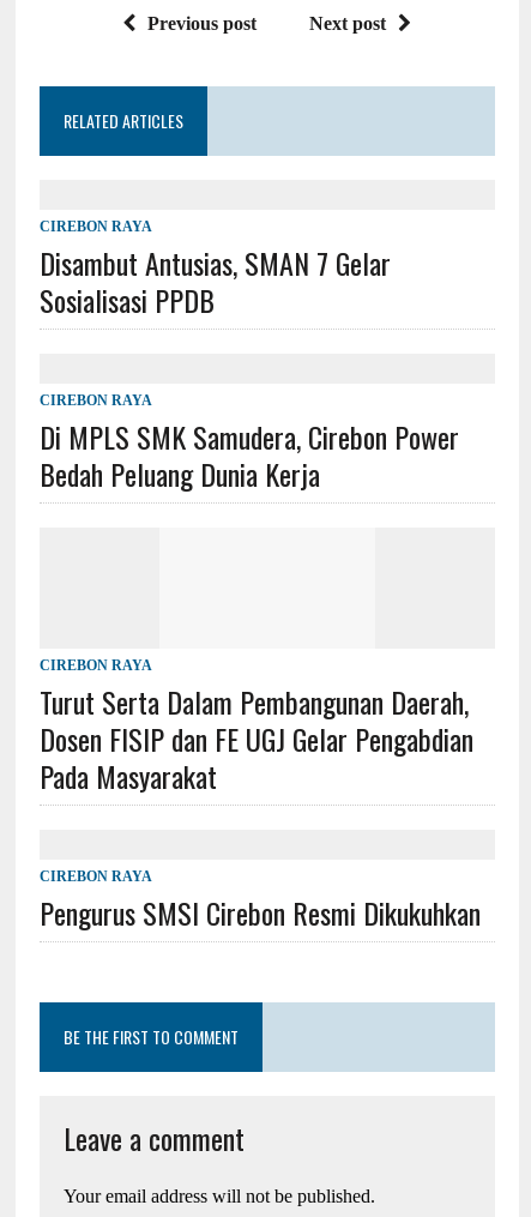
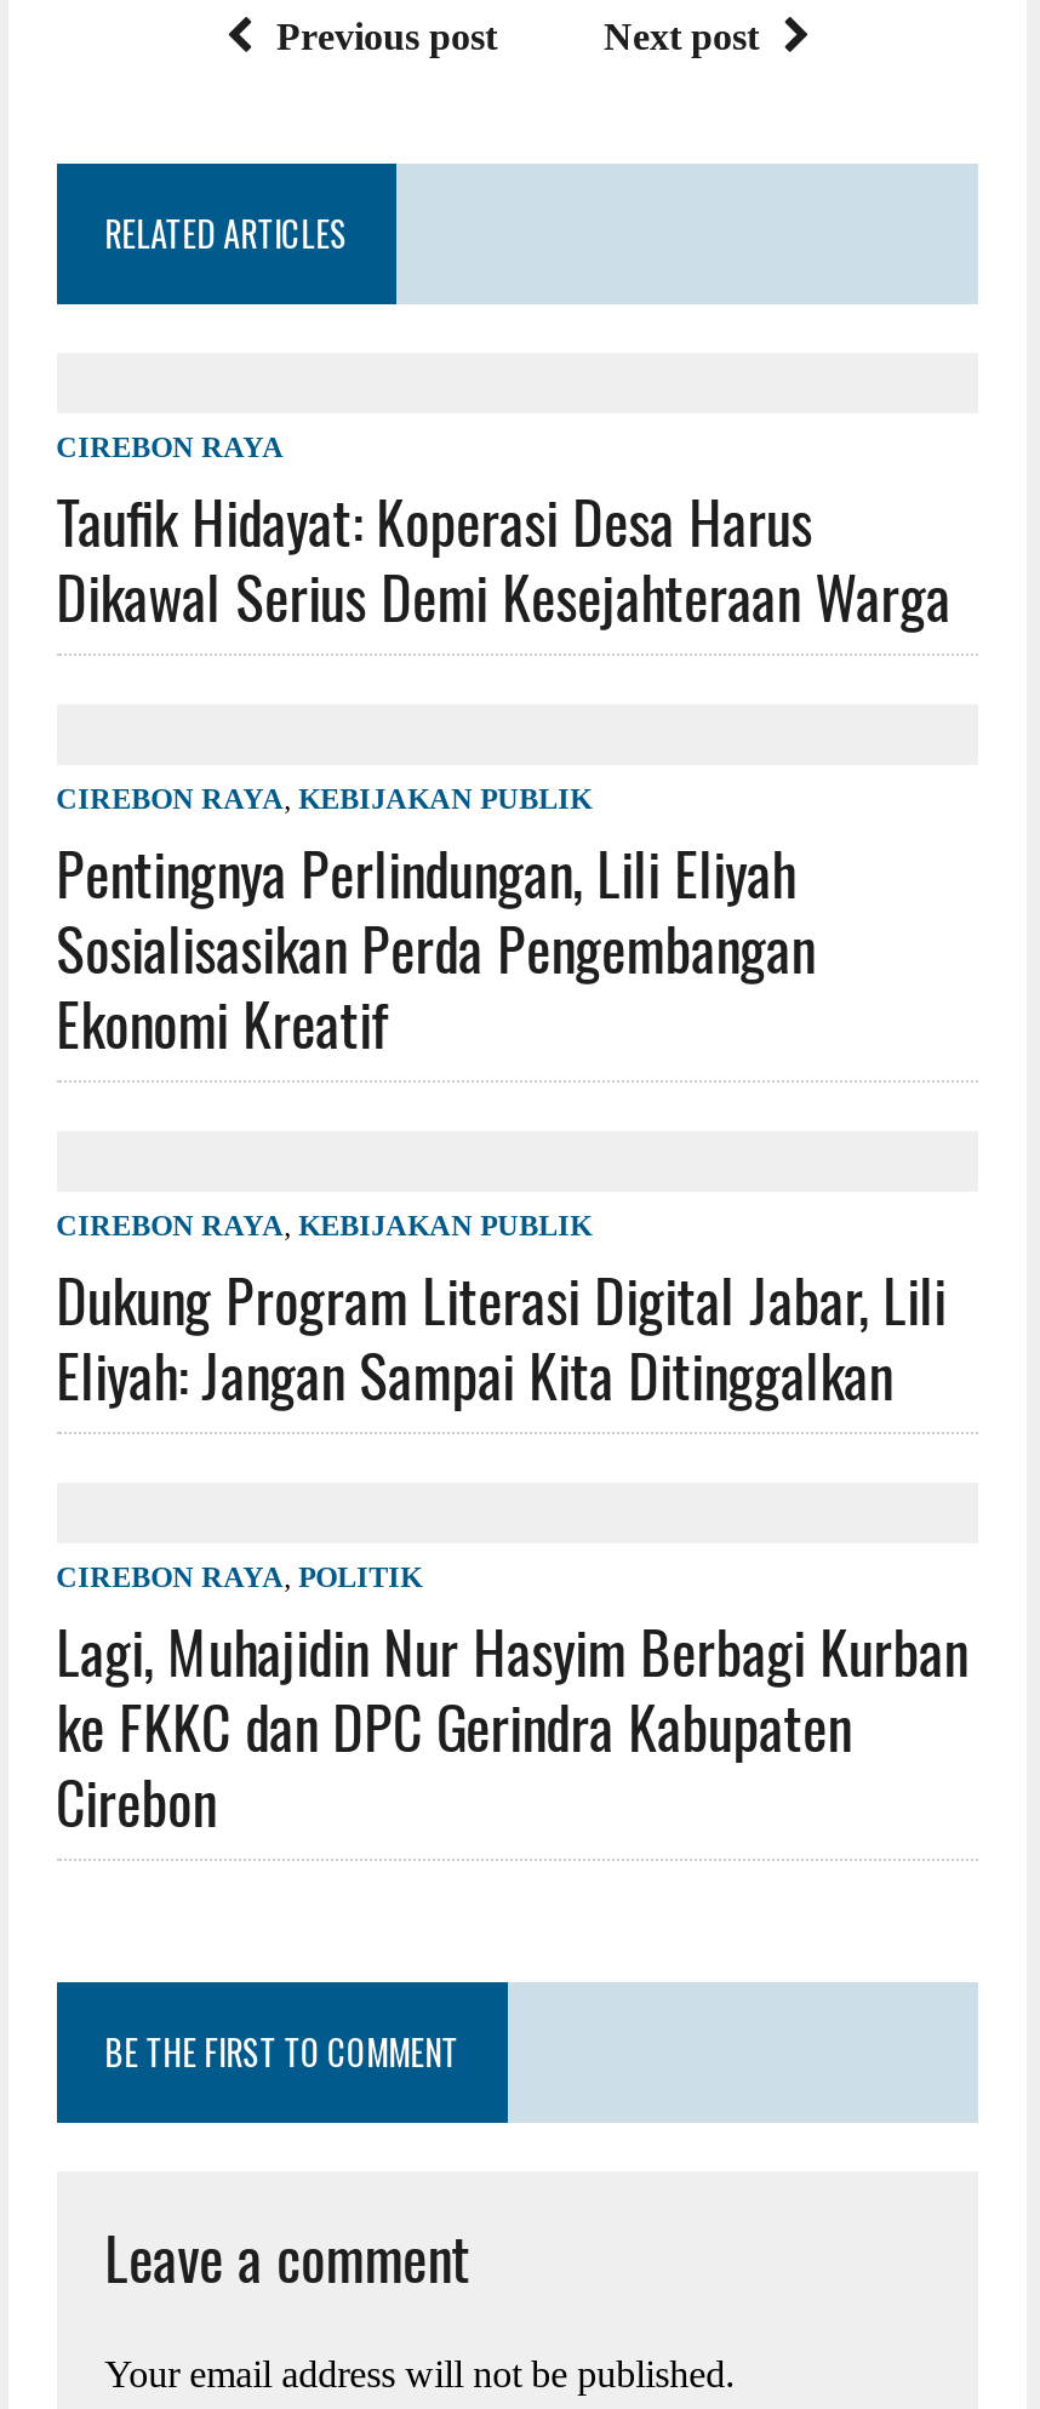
- Disambut Antusias, SMAN 7 Gelar
- Sosialisasi PPDB
+ Taufik Hidayat: Koperasi Desa Harus
+ Dikawal Serius Demi Kesejahteraan Warga

- CIREBON RAYA
- Di MPLS SMK Samudera, Cirebon Power
- Bedah Peluang Dunia Kerja
+ CIREBON RAYA, KEBIJAKAN PUBLIK
+ Pentingnya Perlindungan, Lili Eliyah
+ Sosialisasikan Perda Pengembangan
+ Ekonomi Kreatif

- CIREBON RAYA
- Turut Serta Dalam Pembangunan Daerah,
- Dosen FISIP dan FE UGJ Gelar Pengabdian
- Pada Masyarakat
+ CIREBON RAYA, KEBIJAKAN PUBLIK
+ Dukung Program Literasi Digital Jabar, Lili
+ Eliyah: Jangan Sampai Kita Ditinggalkan

- CIREBON RAYA
- Pengurus SMSI Cirebon Resmi Dikukuhkan
+ CIREBON RAYA, POLITIK
+ Lagi, Muhajidin Nur Hasyim Berbagi Kurban
+ ke FKKC dan DPC Gerindra Kabupaten
+ Cirebon
